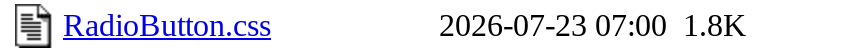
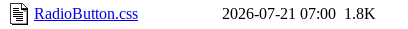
- 2026-07-23 07:00 1.8K
+ 2026-07-21 07:00 1.8K
